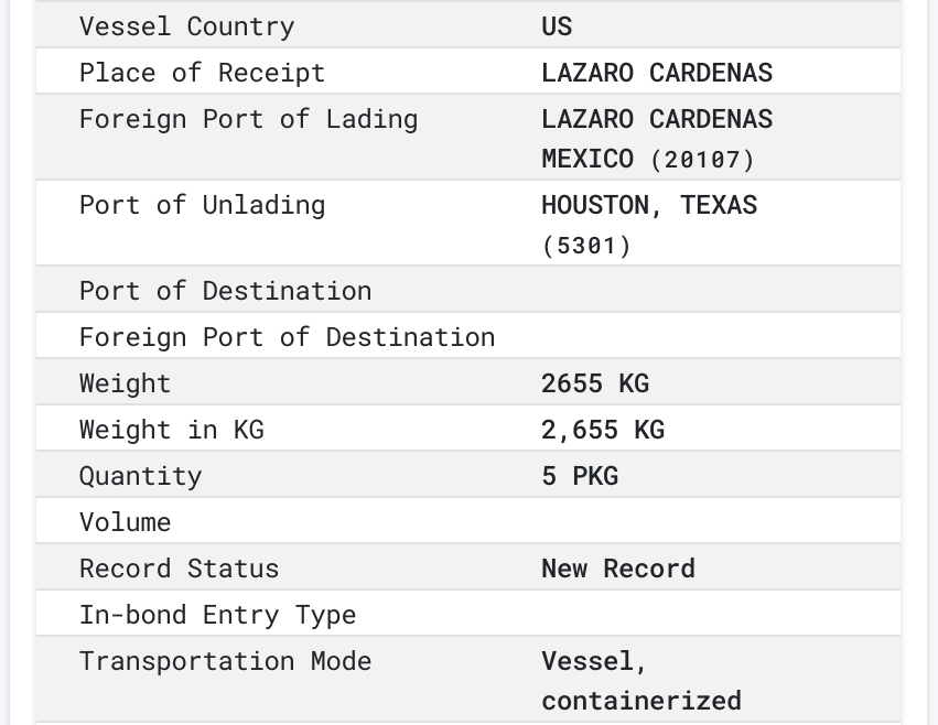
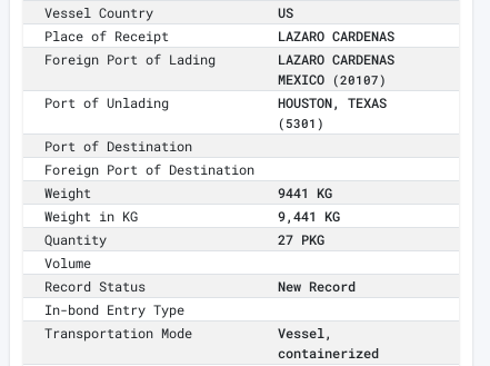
- 2655 KG
+ 9441 KG

- 2,655 KG
+ 9,441 KG

- 5 PKG
+ 27 PKG
